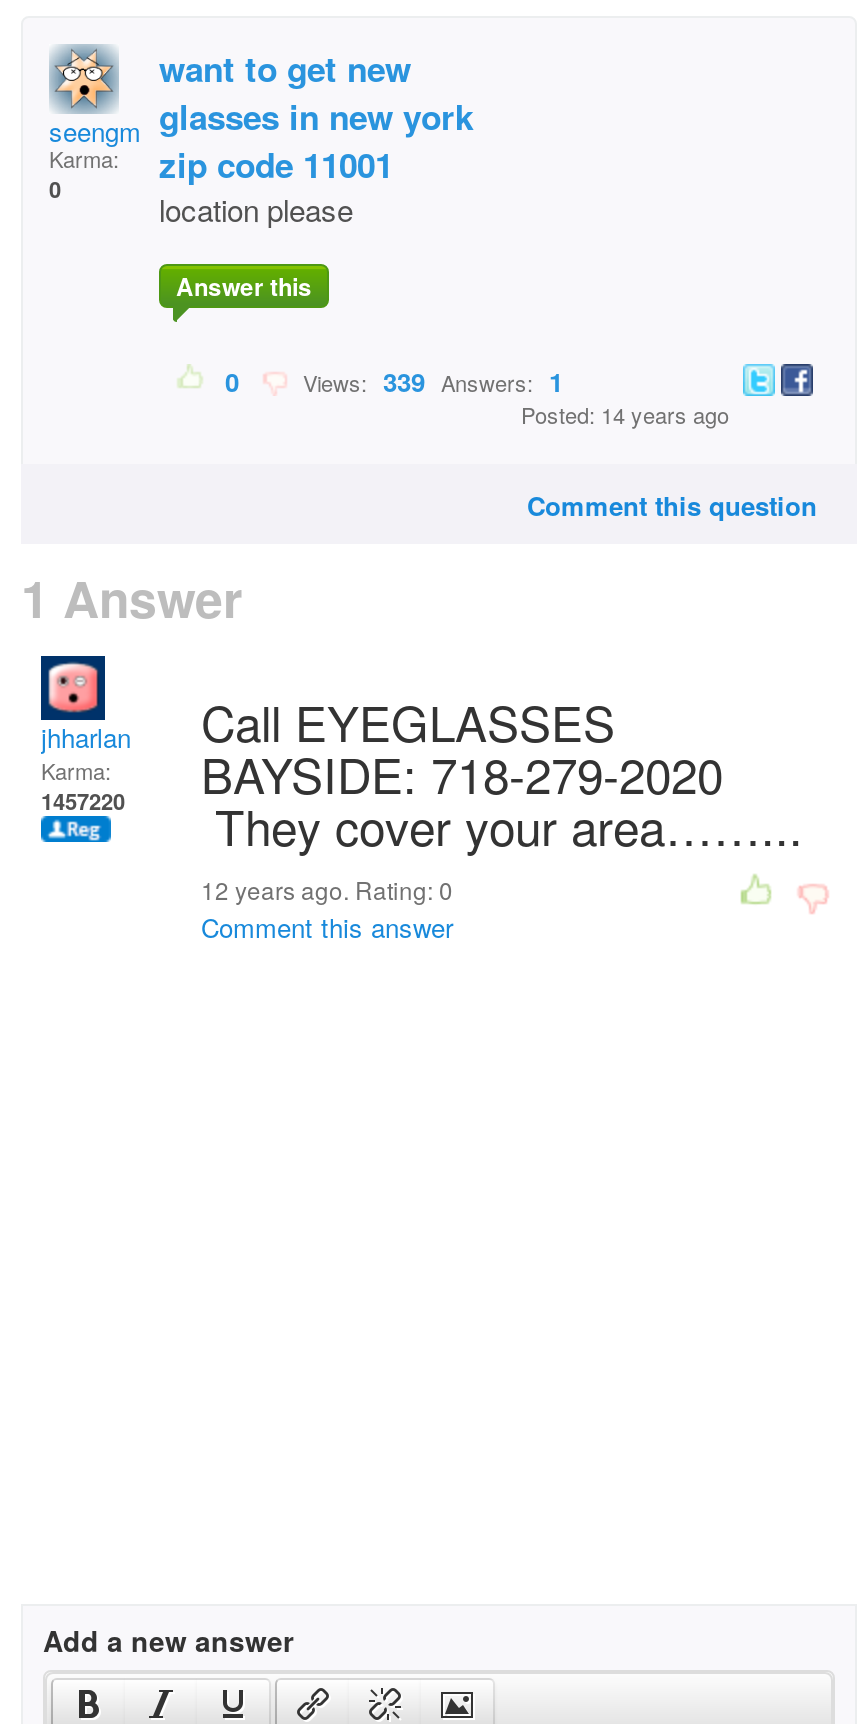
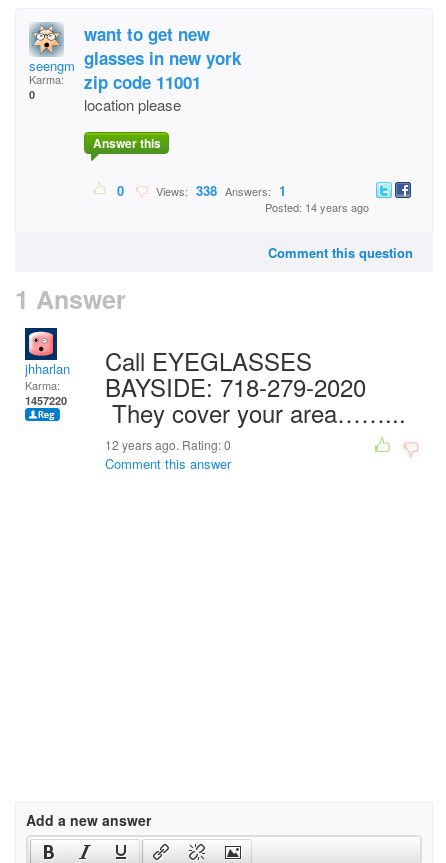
- Views: 339 Answers: 1
+ Views: 338 Answers: 1
